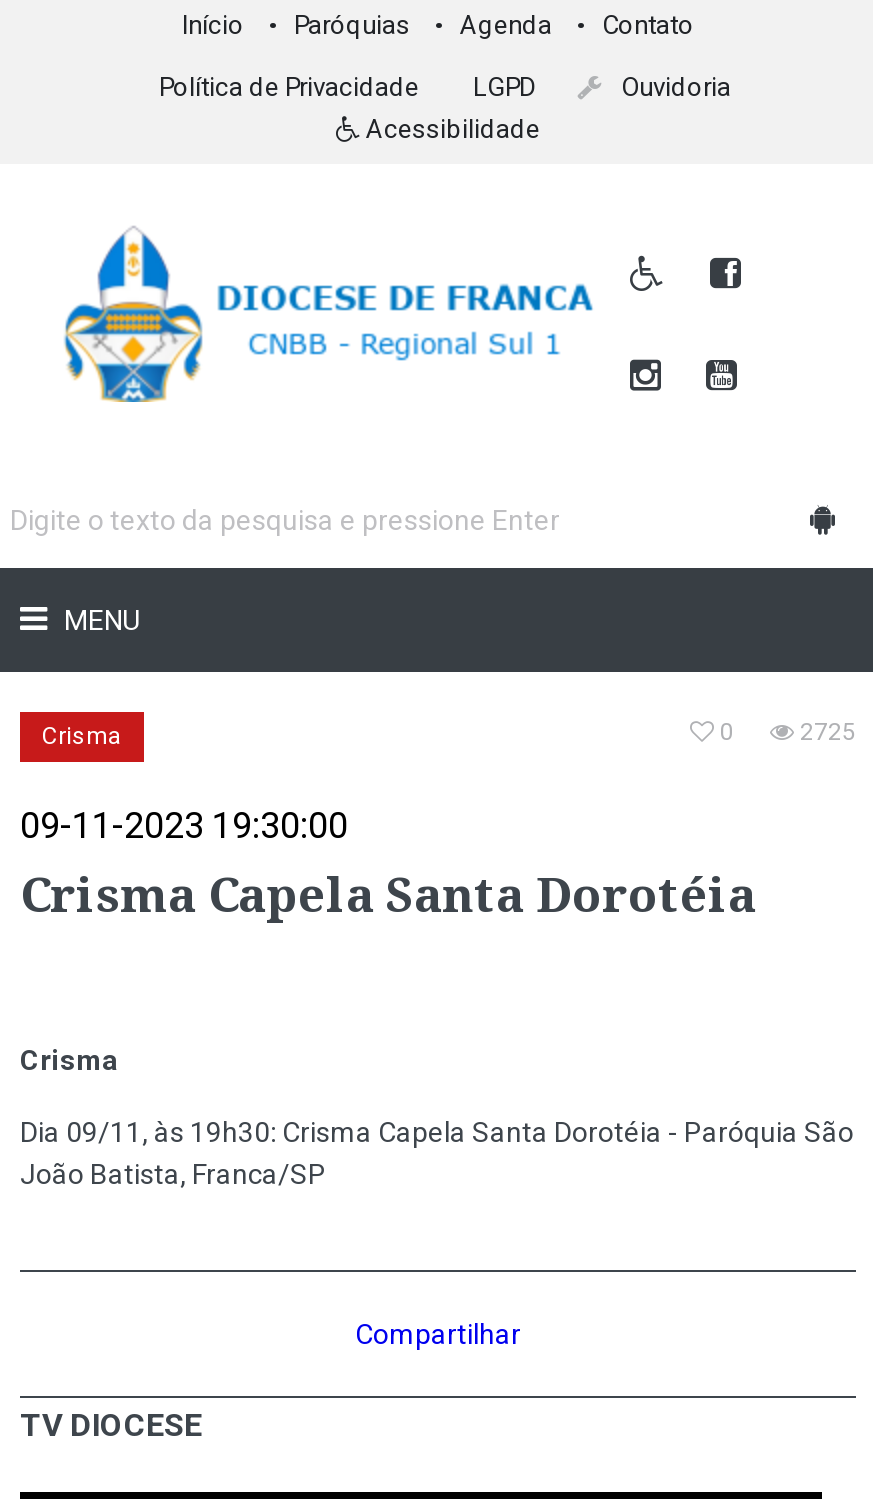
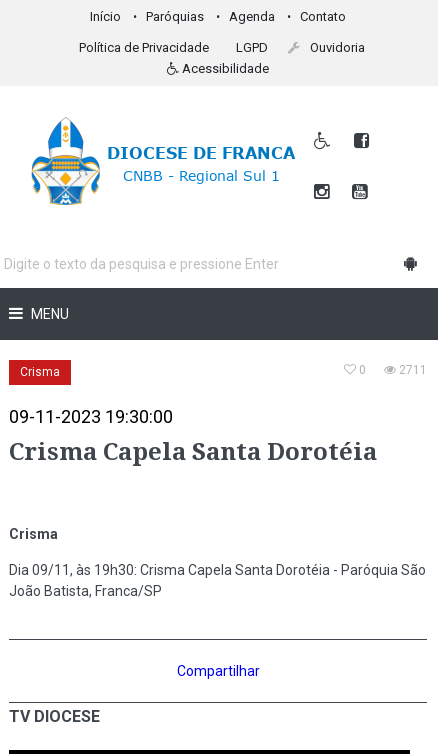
- 2725
+ 2711
